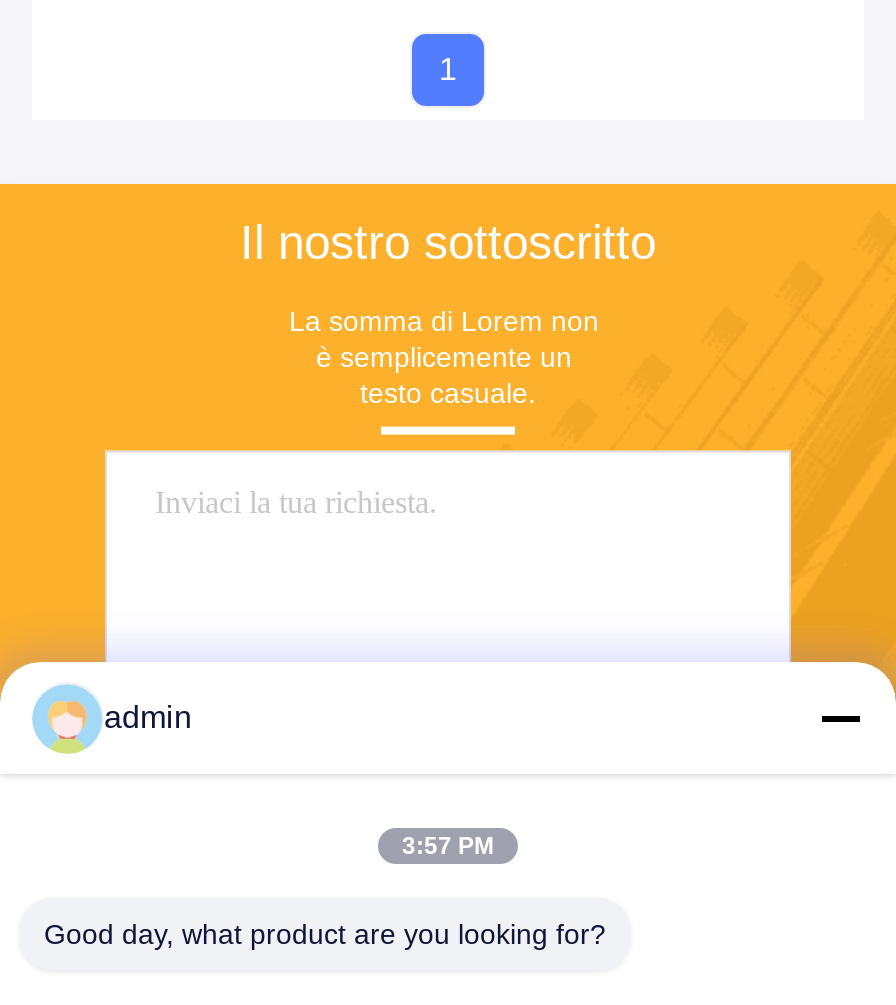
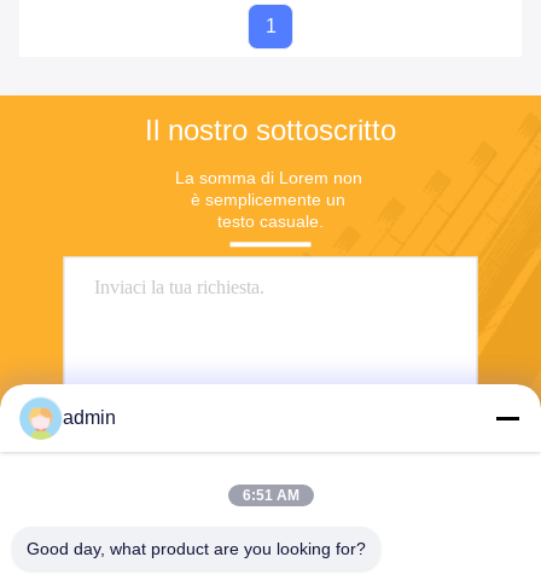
- 3:57 PM
+ 6:51 AM
